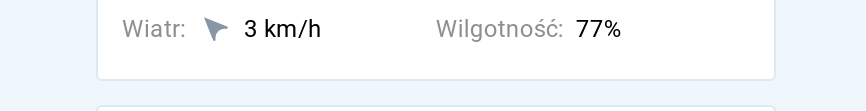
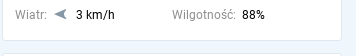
- Wilgotność: 77%
+ Wilgotność: 88%
